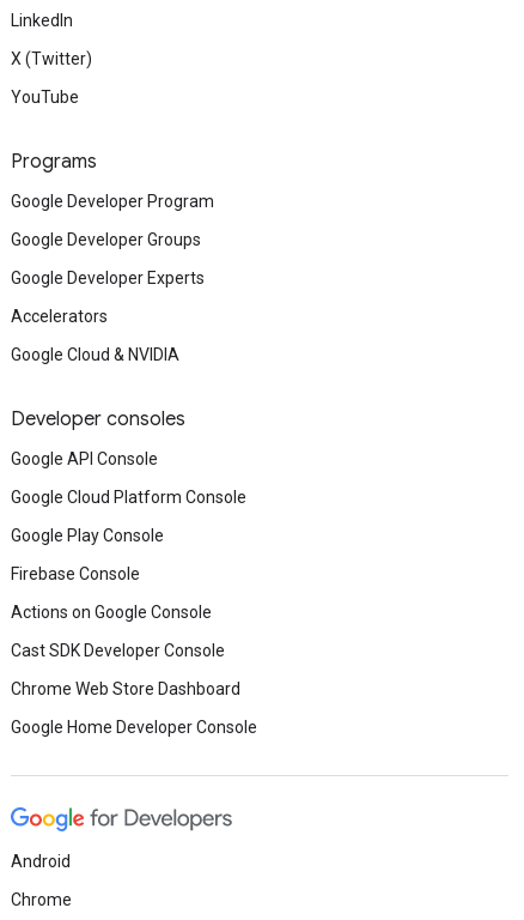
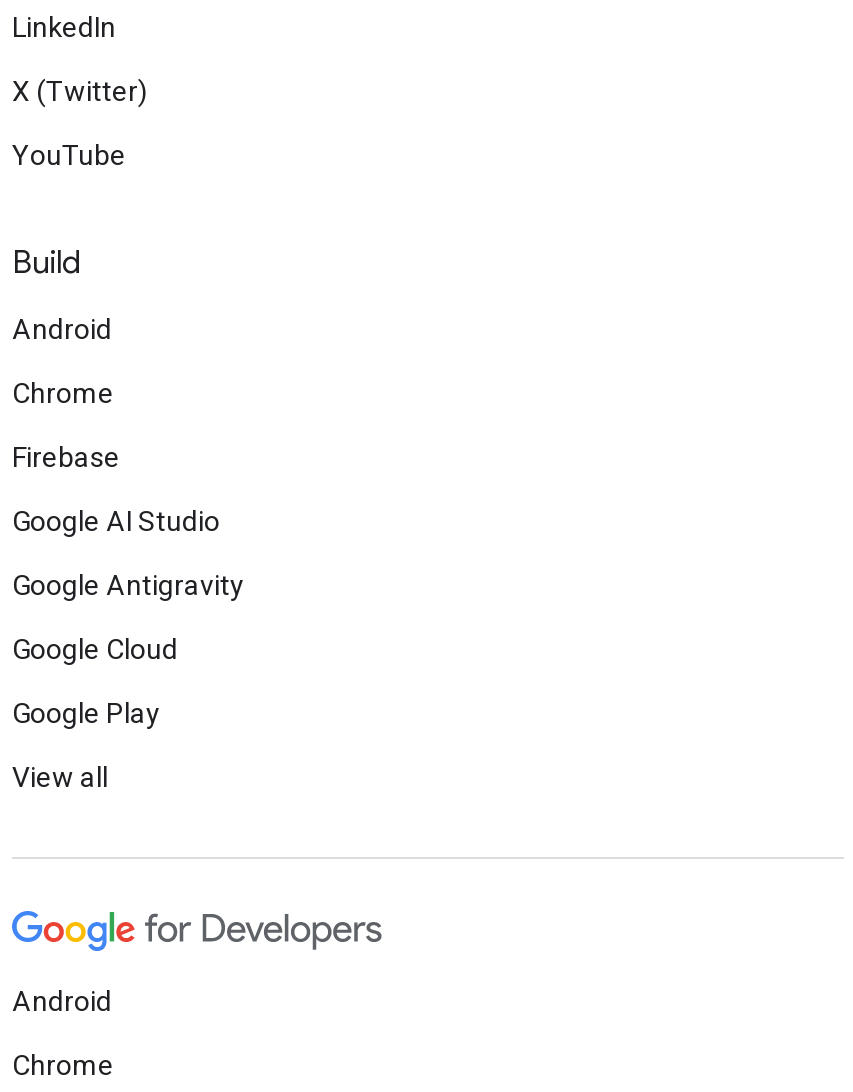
- Programs
- Google Developer Program
- Google Developer Groups
- Google Developer Experts
- Accelerators
- Google Cloud & NVIDIA
- Developer consoles
- Google API Console
- Google Cloud Platform Console
- Google Play Console
- Firebase Console
- Actions on Google Console
- Cast SDK Developer Console
- Chrome Web Store Dashboard
- Google Home Developer Console
+ Build
+ Android
+ Chrome
+ Firebase
+ Google AI Studio
+ Google Antigravity
+ Google Cloud
+ Google Play
+ View all
